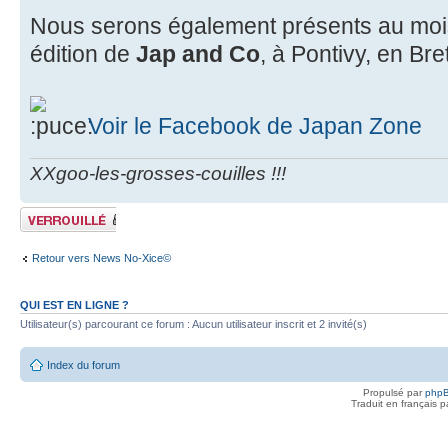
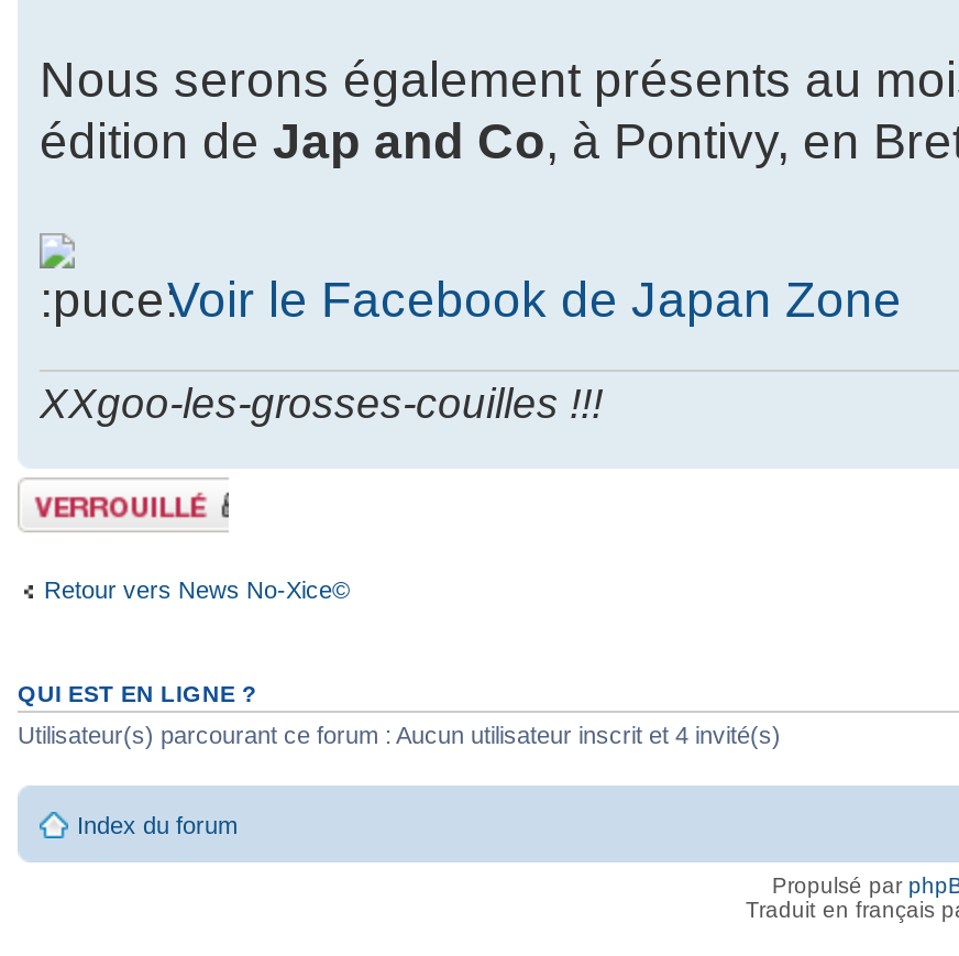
- Utilisateur(s) parcourant ce forum : Aucun utilisateur inscrit et 2 invité(s)
+ Utilisateur(s) parcourant ce forum : Aucun utilisateur inscrit et 4 invité(s)
